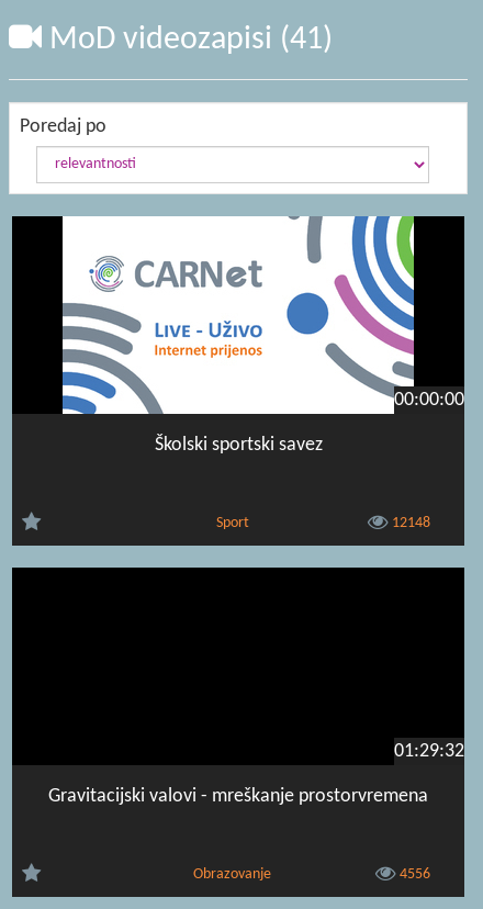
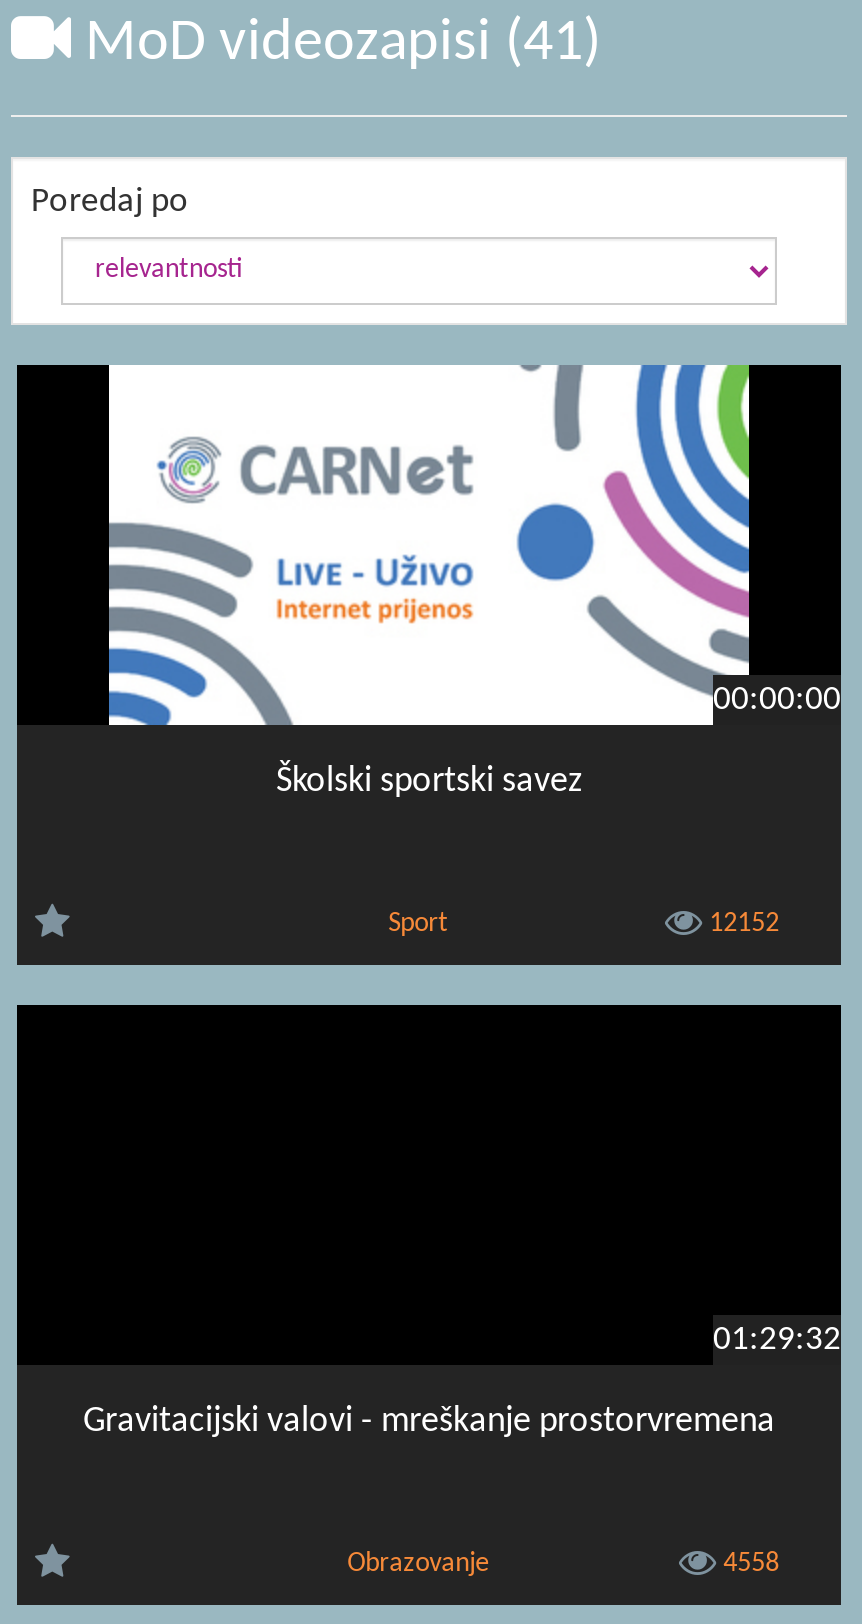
- 12148
+ 12152

- 4556
+ 4558
